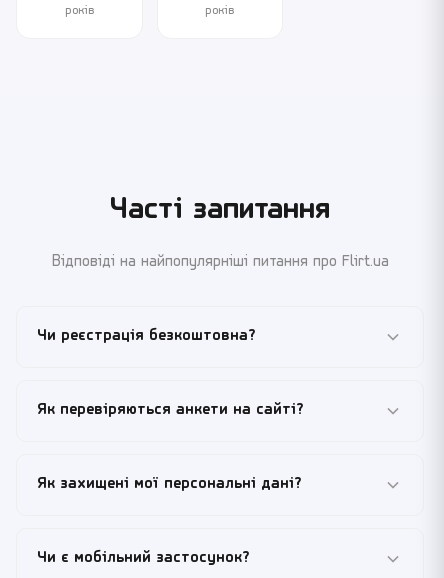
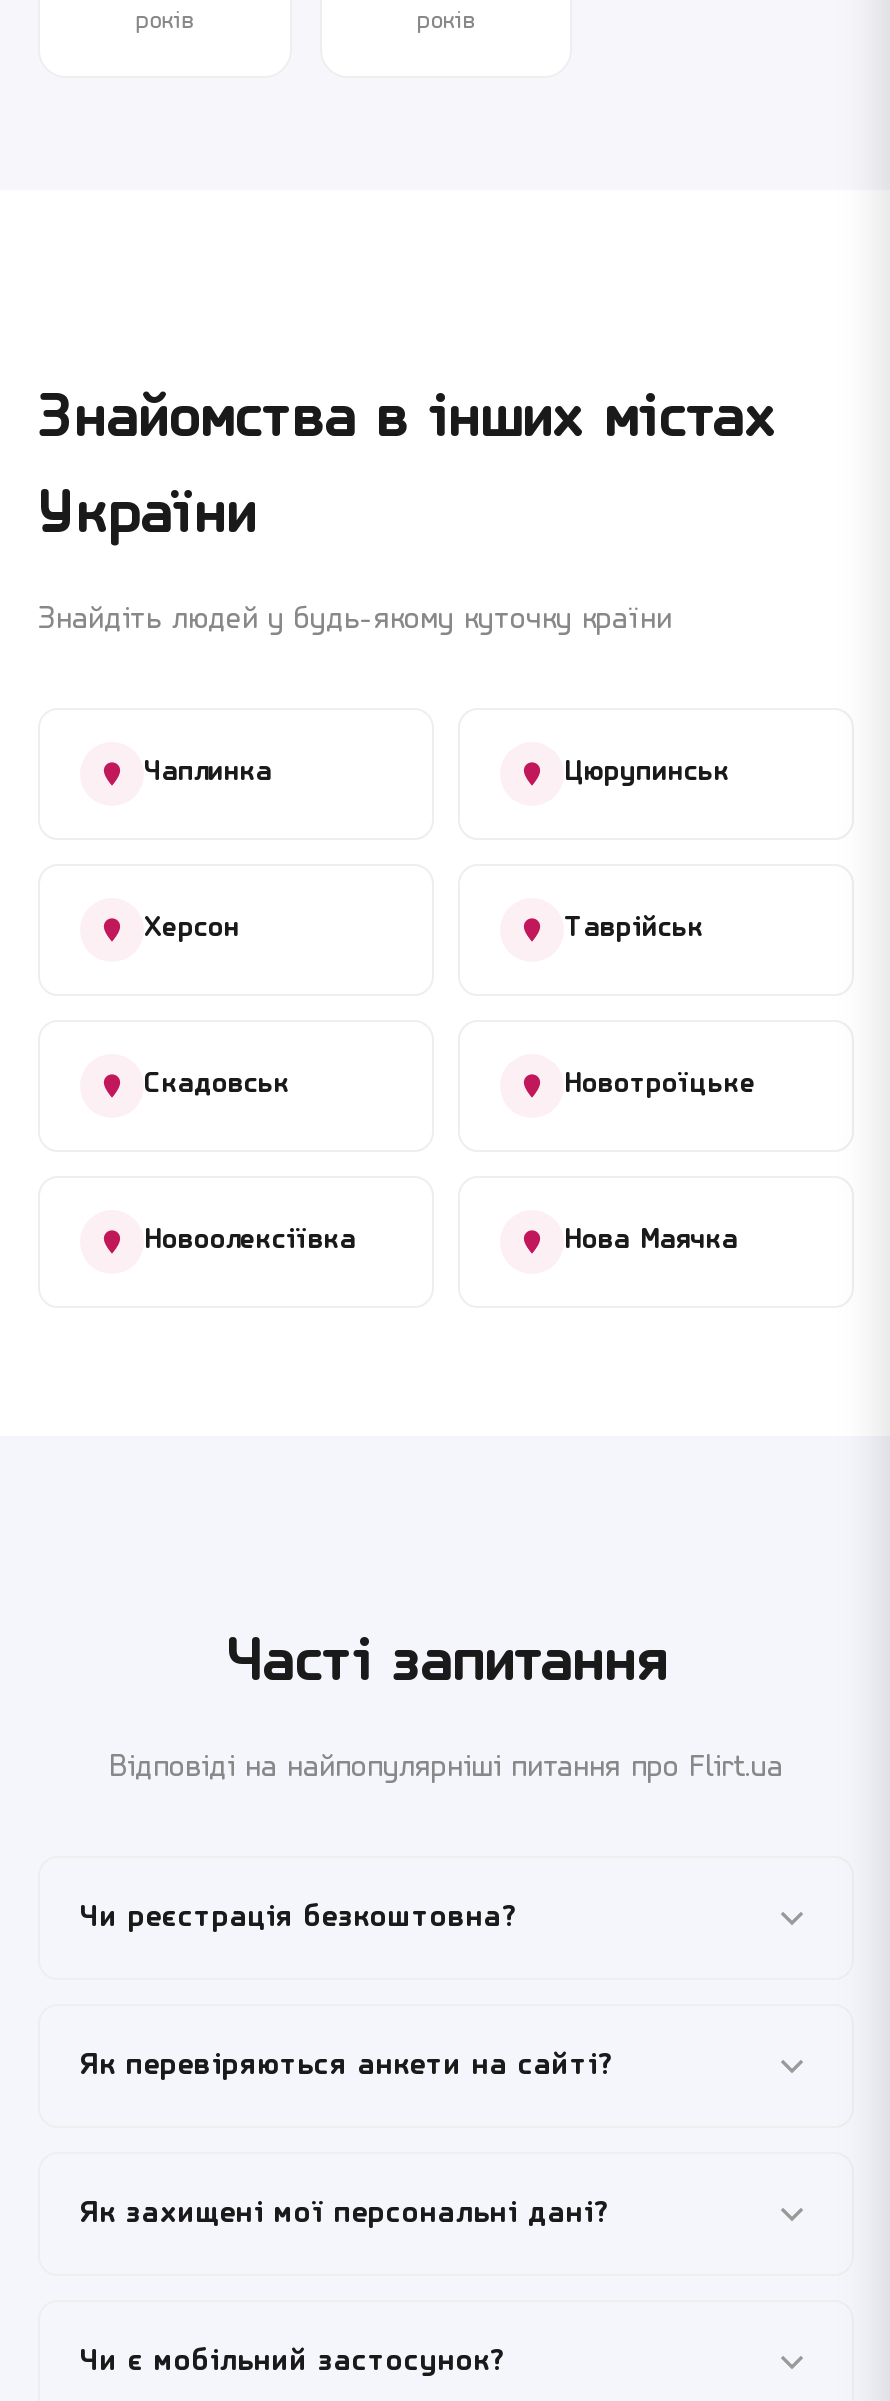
+ Знайомства в інших містах
+ України
+ Знайдіть людей у будь-якому куточку країни

+ Чаплинка
+ Цюрупинськ

+ Херсон
+ Таврійськ

+ Скадовськ
+ Новотроїцьке

+ Новоолексіївка
+ Нова Маячка
